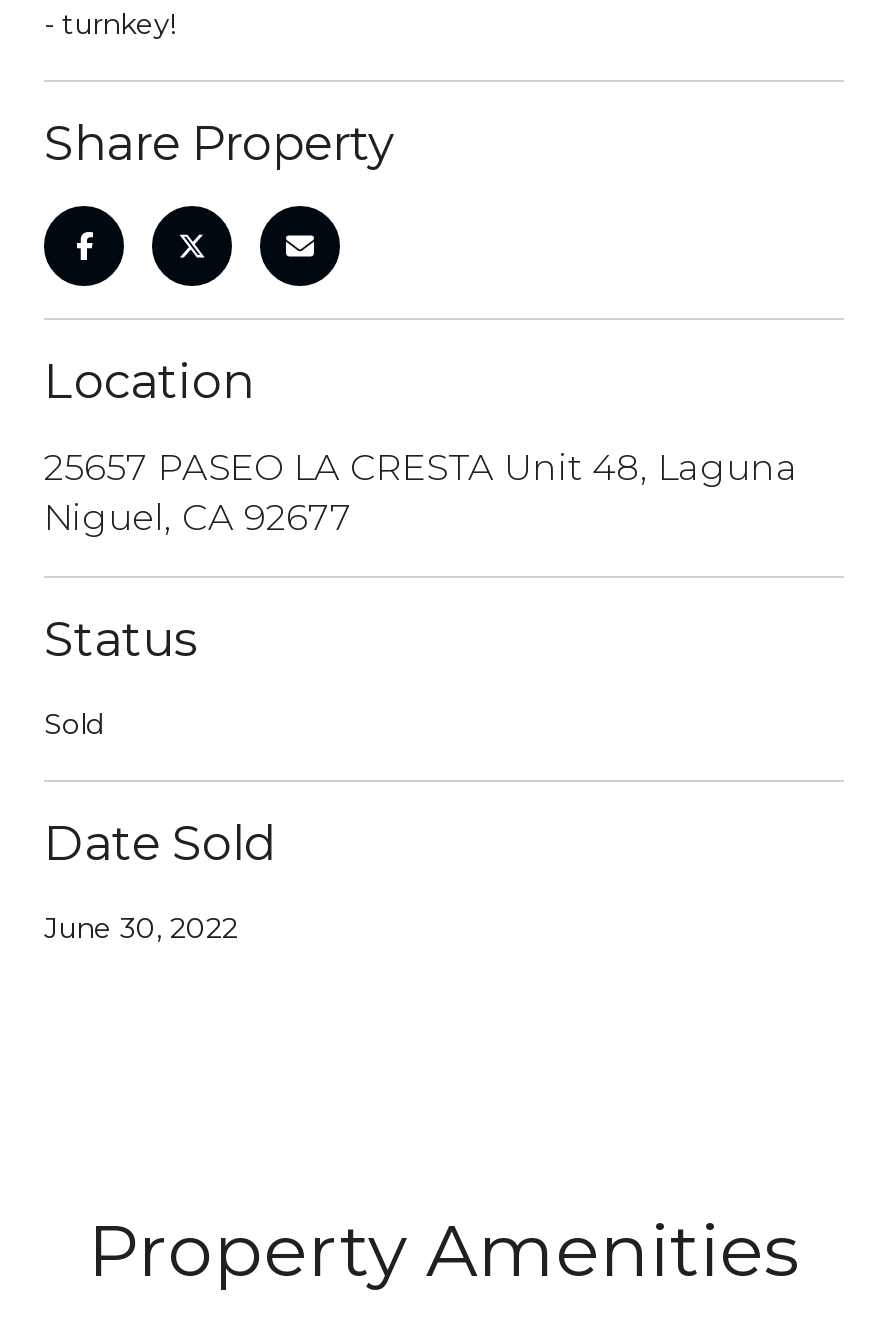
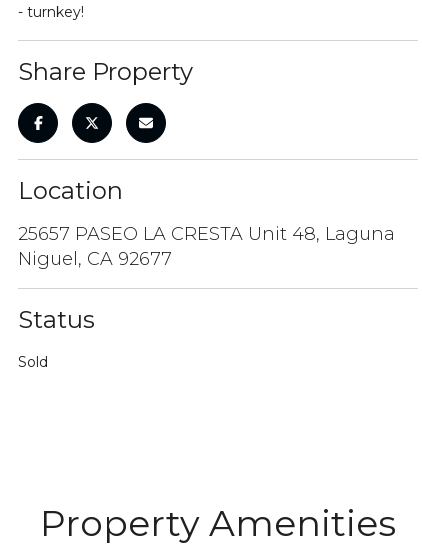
- Date Sold
- June 30, 2022
